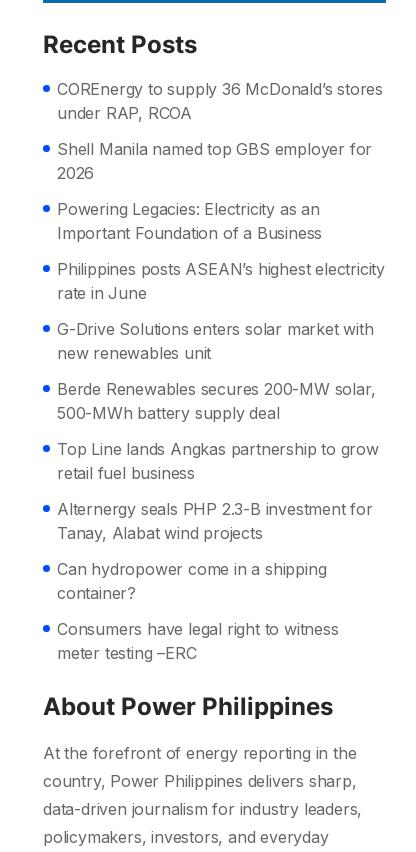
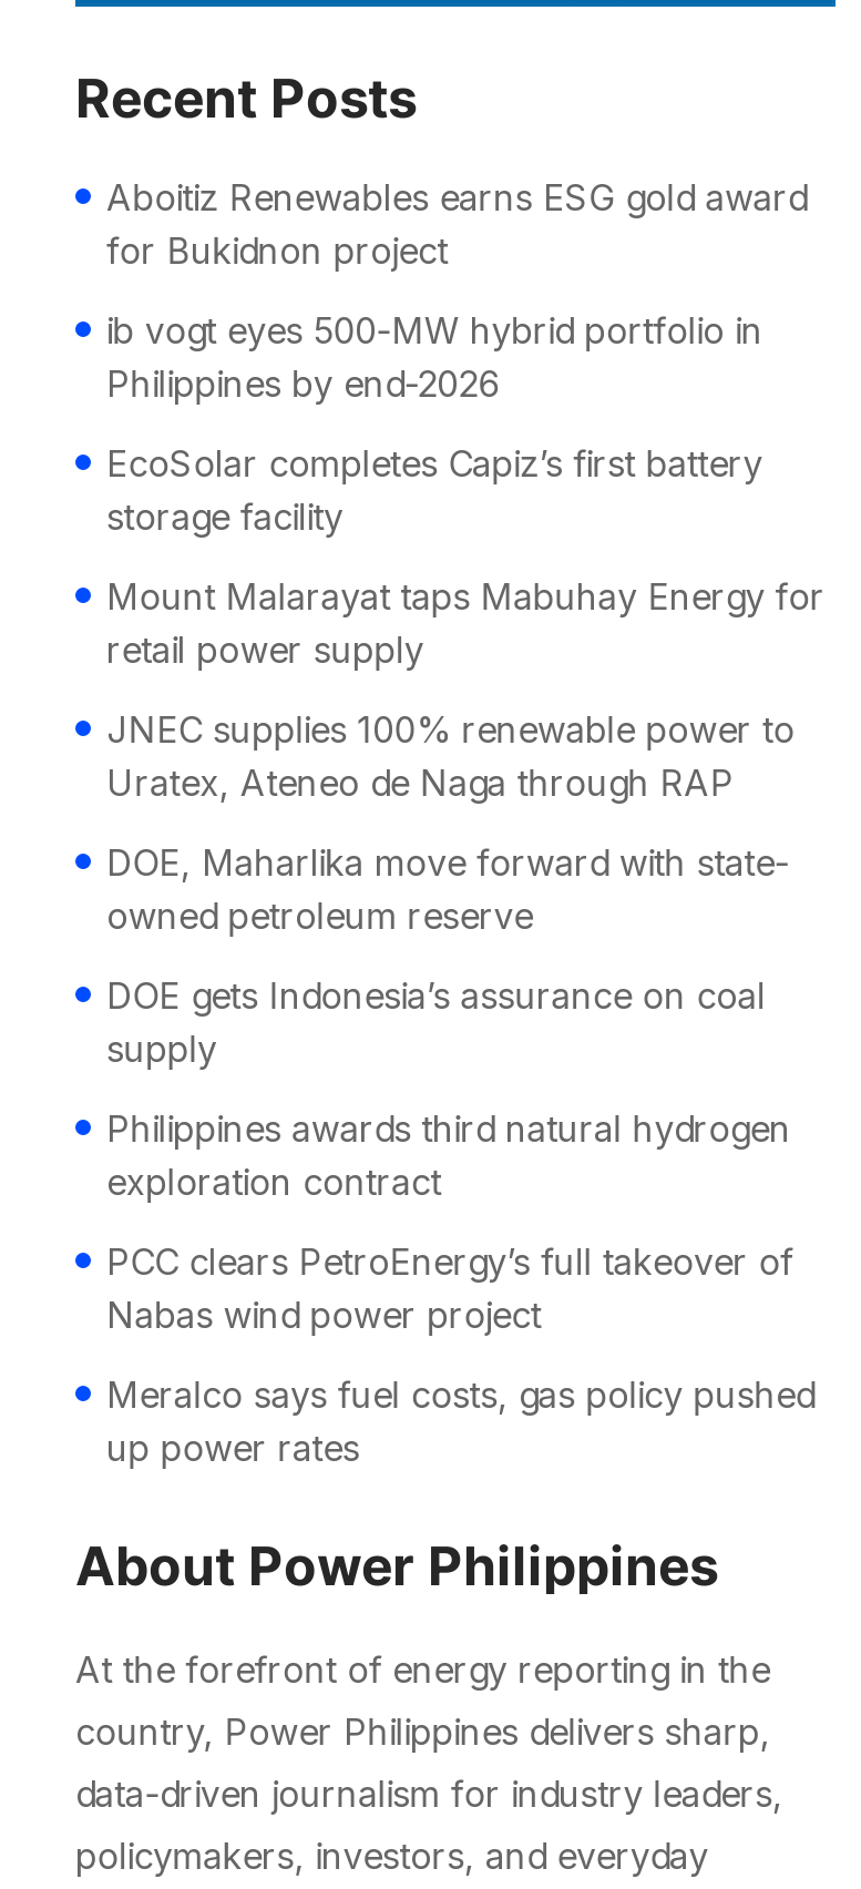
- COREnergy to supply 36 McDonald’s stores
- under RAP, RCOA
+ Aboitiz Renewables earns ESG gold award
+ for Bukidnon project

- Shell Manila named top GBS employer for
- 2026
+ ib vogt eyes 500-MW hybrid portfolio in
+ Philippines by end-2026

- Powering Legacies: Electricity as an
- Important Foundation of a Business
+ EcoSolar completes Capiz’s first battery
+ storage facility

- Philippines posts ASEAN’s highest electricity
- rate in June
+ Mount Malarayat taps Mabuhay Energy for
+ retail power supply

- G-Drive Solutions enters solar market with
- new renewables unit
+ JNEC supplies 100% renewable power to
+ Uratex, Ateneo de Naga through RAP

- Berde Renewables secures 200-MW solar,
- 500-MWh battery supply deal
+ DOE, Maharlika move forward with state-
+ owned petroleum reserve

- Top Line lands Angkas partnership to grow
- retail fuel business
+ DOE gets Indonesia’s assurance on coal
+ supply

- Alternergy seals PHP 2.3-B investment for
- Tanay, Alabat wind projects
+ Philippines awards third natural hydrogen
+ exploration contract

- Can hydropower come in a shipping
- container?
+ PCC clears PetroEnergy’s full takeover of
+ Nabas wind power project

- Consumers have legal right to witness
- meter testing –ERC
+ Meralco says fuel costs, gas policy pushed
+ up power rates
